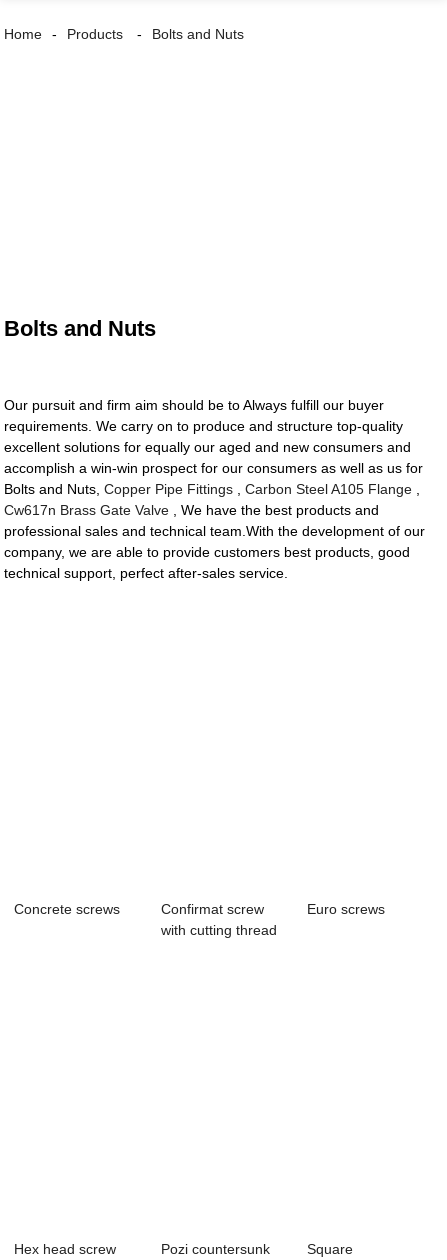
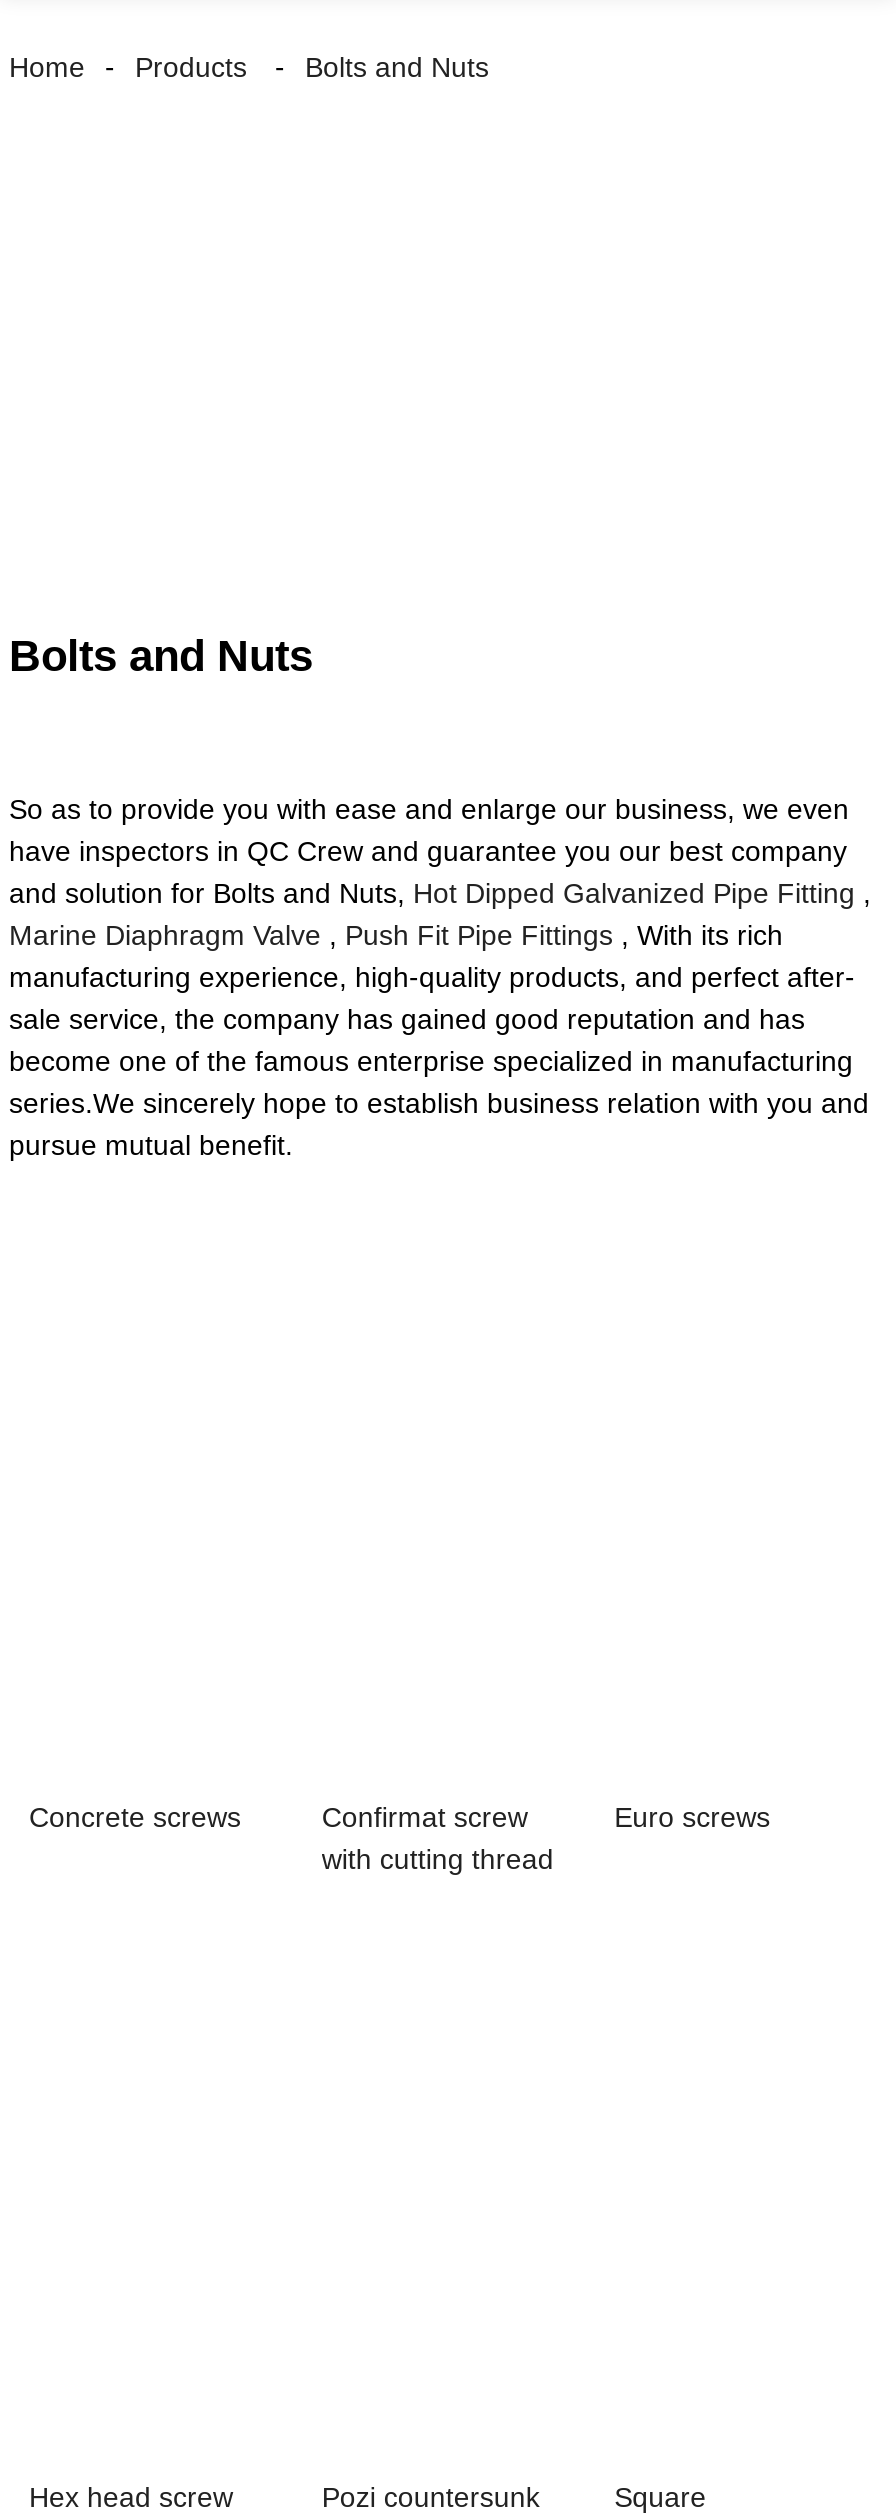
- Our pursuit and firm aim should be to Always fulfill our buyer
- requirements. We carry on to produce and structure top-quality
- excellent solutions for equally our aged and new consumers and
- accomplish a win-win prospect for our consumers as well as us for
- Bolts and Nuts, Copper Pipe Fittings, Carbon Steel A105 Flange,
- Cw617n Brass Gate Valve, We have the best products and
- professional sales and technical team.With the development of our
- company, we are able to provide customers best products, good
- technical support, perfect after-sales service.
+ So as to provide you with ease and enlarge our business, we even
+ have inspectors in QC Crew and guarantee you our best company
+ and solution for Bolts and Nuts, Hot Dipped Galvanized Pipe Fitting,
+ Marine Diaphragm Valve, Push Fit Pipe Fittings, With its rich
+ manufacturing experience, high-quality products, and perfect after-
+ sale service, the company has gained good reputation and has
+ become one of the famous enterprise specialized in manufacturing
+ series.We sincerely hope to establish business relation with you and
+ pursue mutual benefit.
